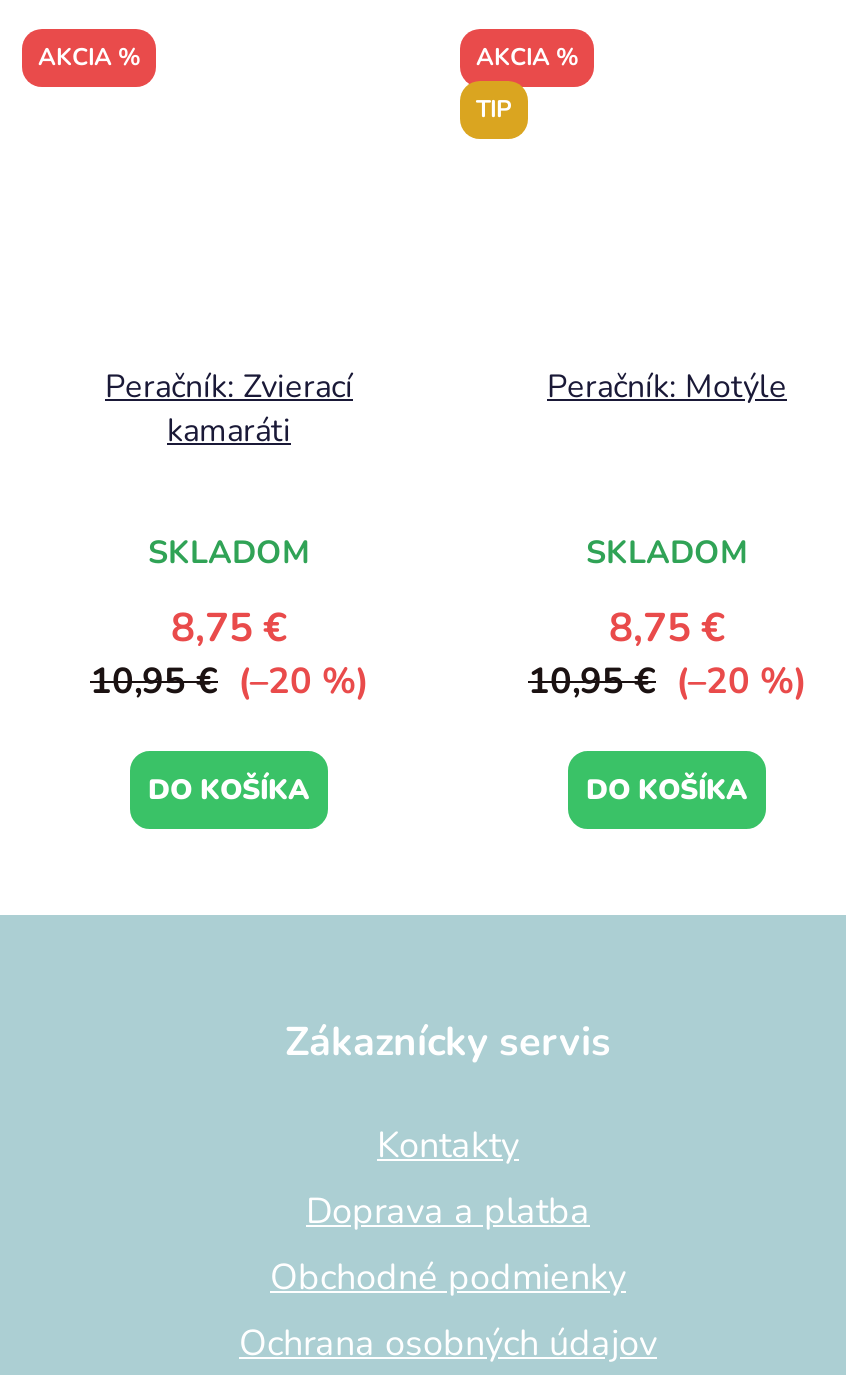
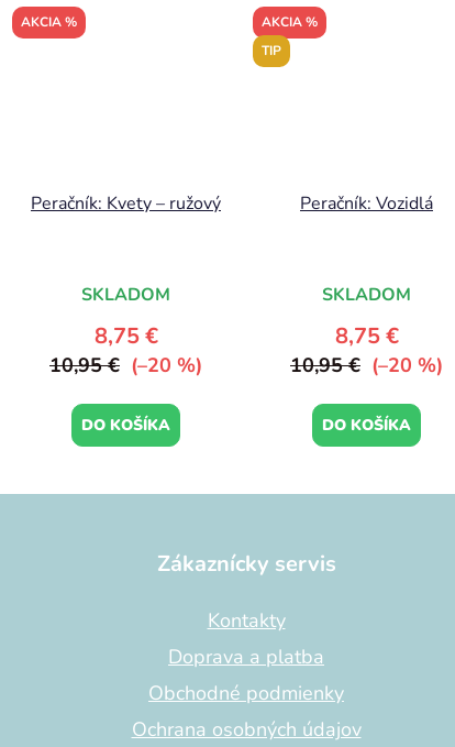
- Peračník: Zvierací
- kamaráti
+ Peračník: Kvety – ružový

- Peračník: Motýle
+ Peračník: Vozidlá
